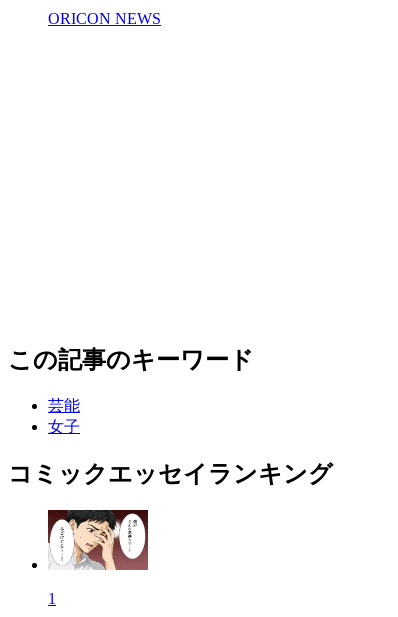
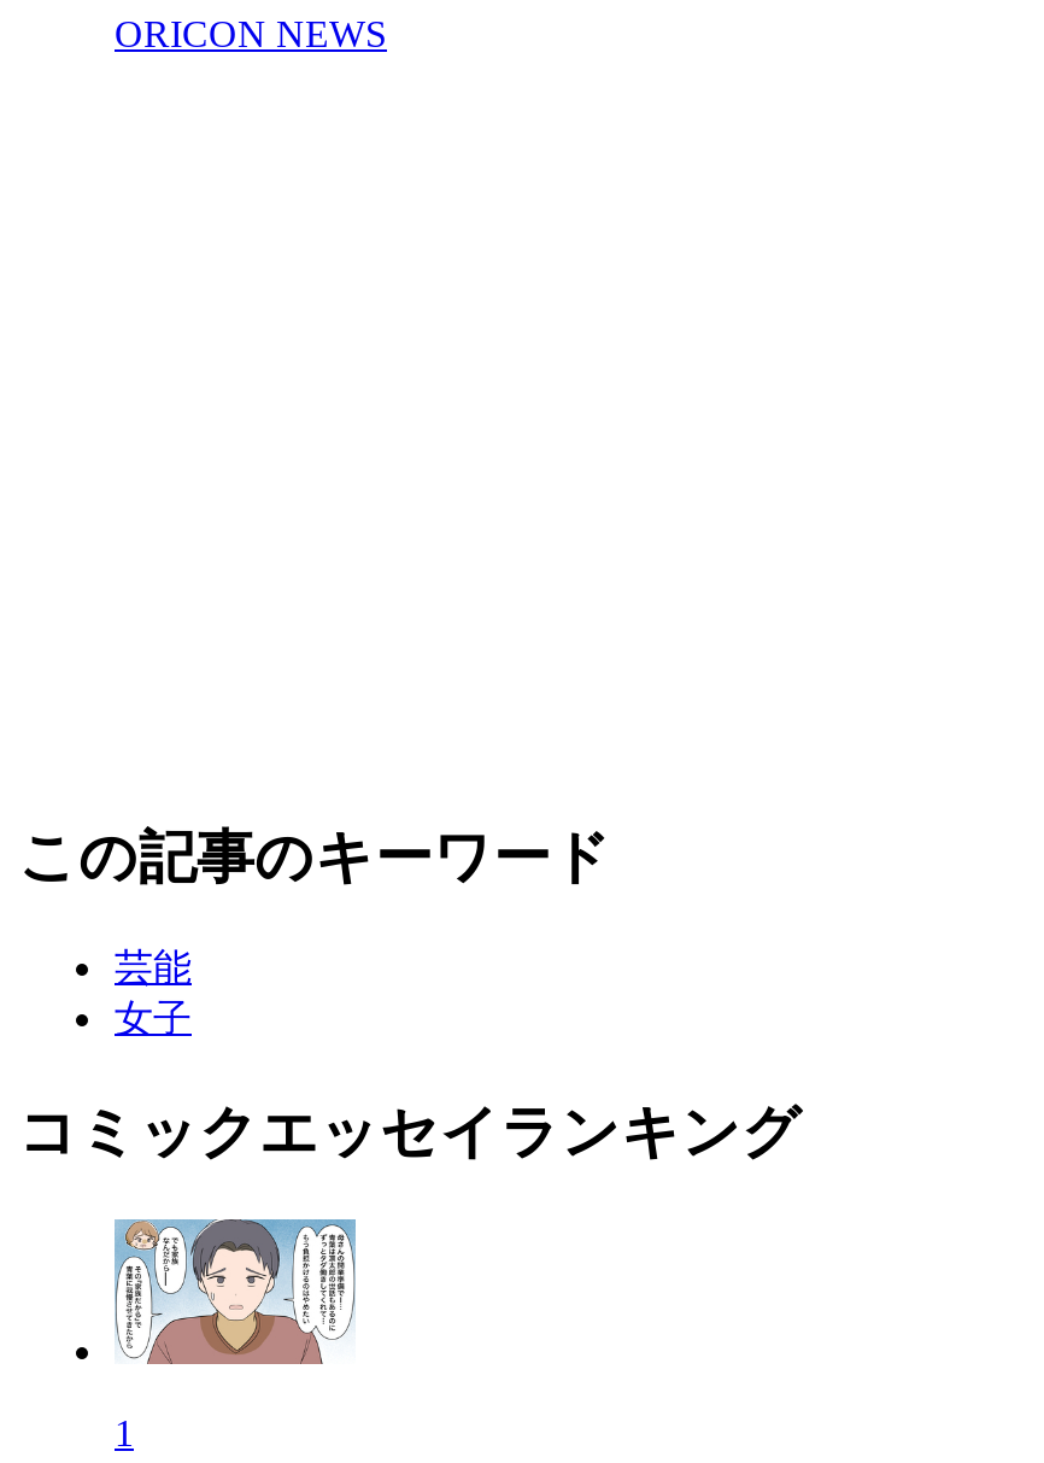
- [image]
+ [image]
